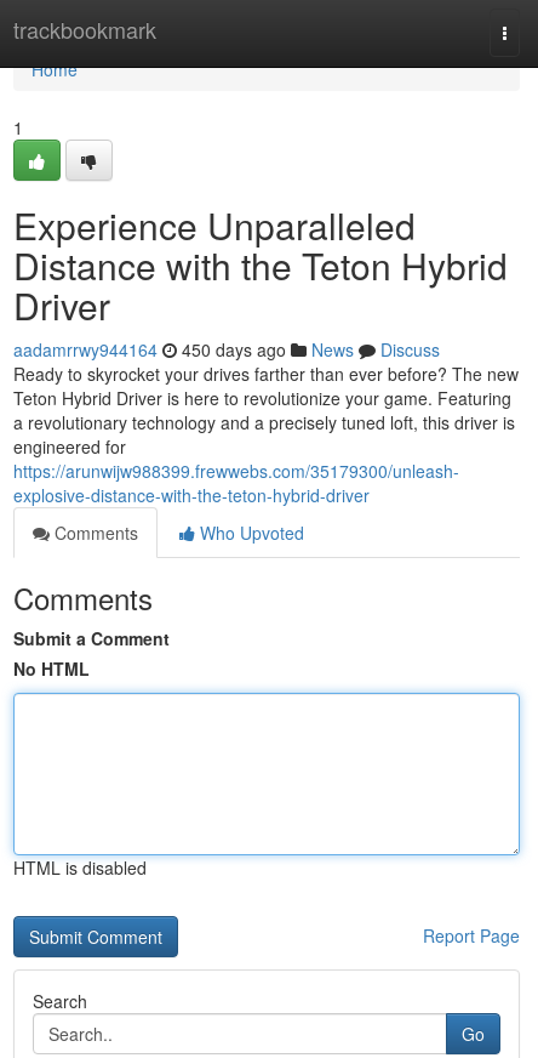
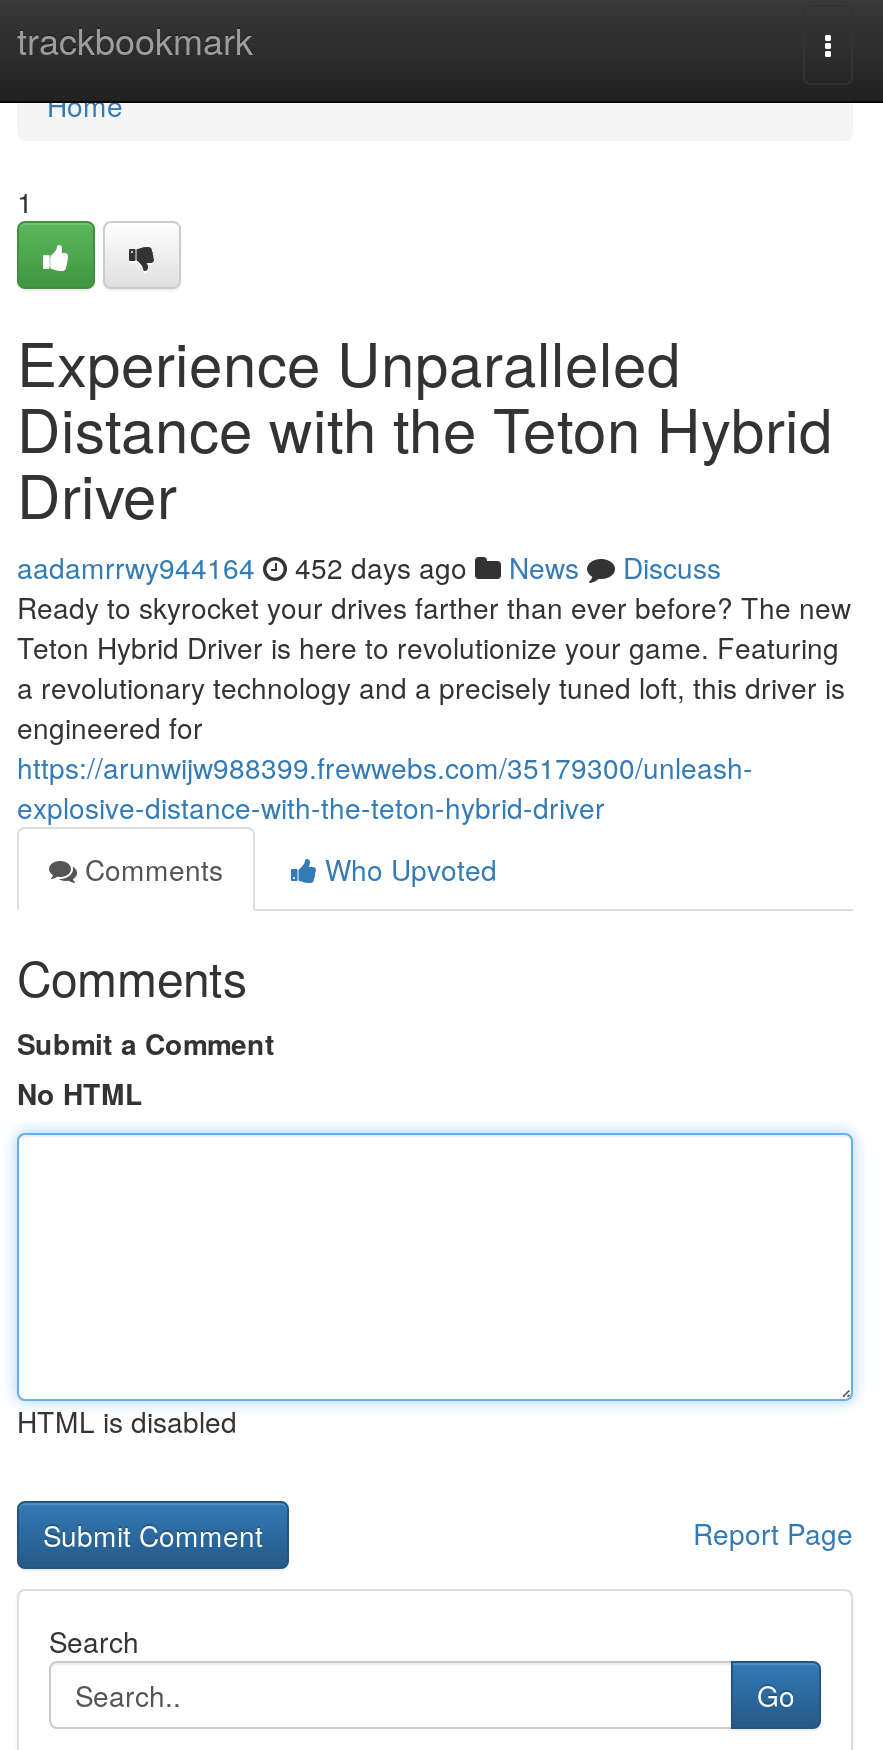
- aadamrrwy944164 450 days ago News Discuss
+ aadamrrwy944164 452 days ago News Discuss
